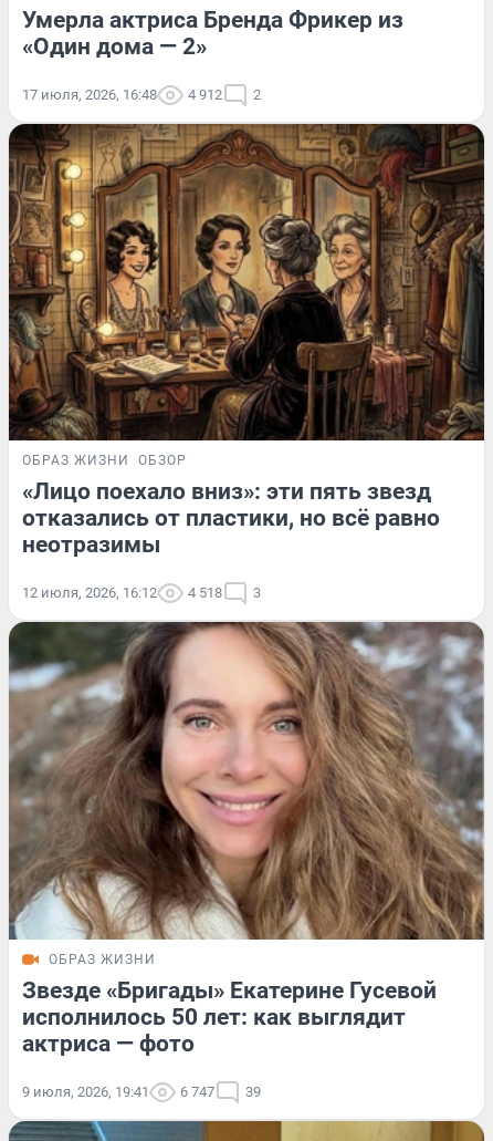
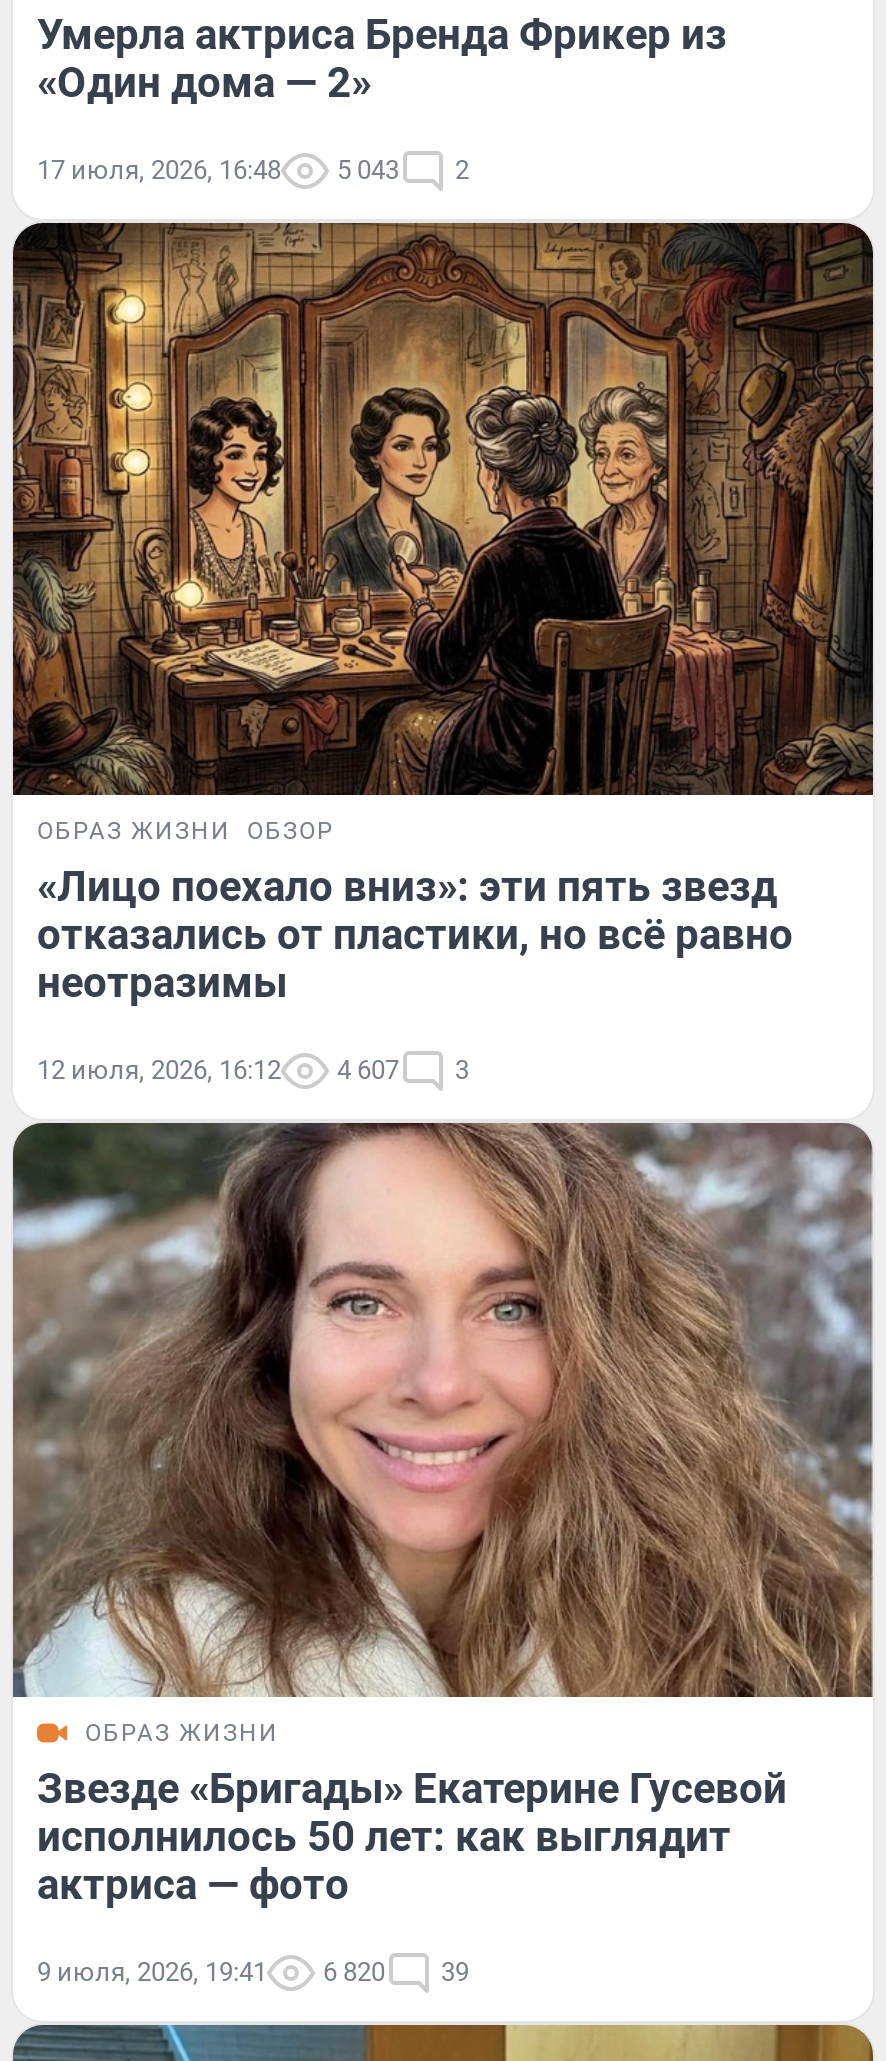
- 17 июля, 2026, 16:48 4 912 2
+ 17 июля, 2026, 16:48 5 043 2

- 12 июля, 2026, 16:12 4 518 3
+ 12 июля, 2026, 16:12 4 607 3

- 9 июля, 2026, 19:41 6 747 39
+ 9 июля, 2026, 19:41 6 820 39
